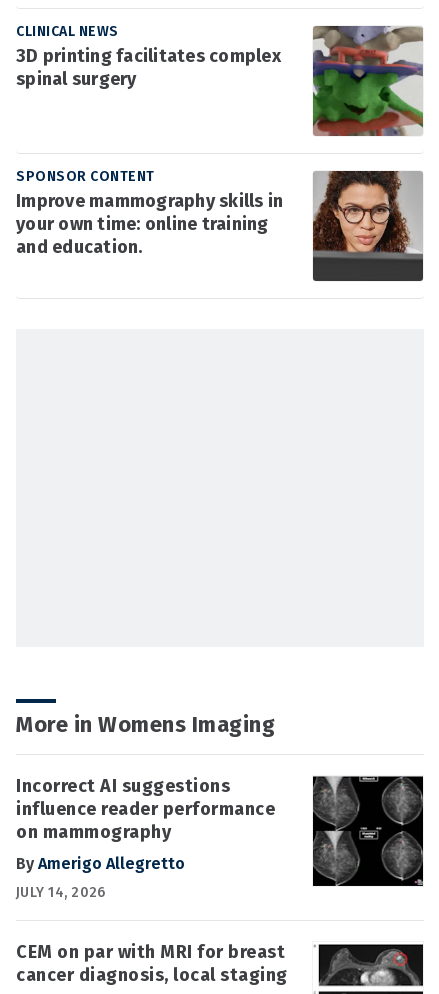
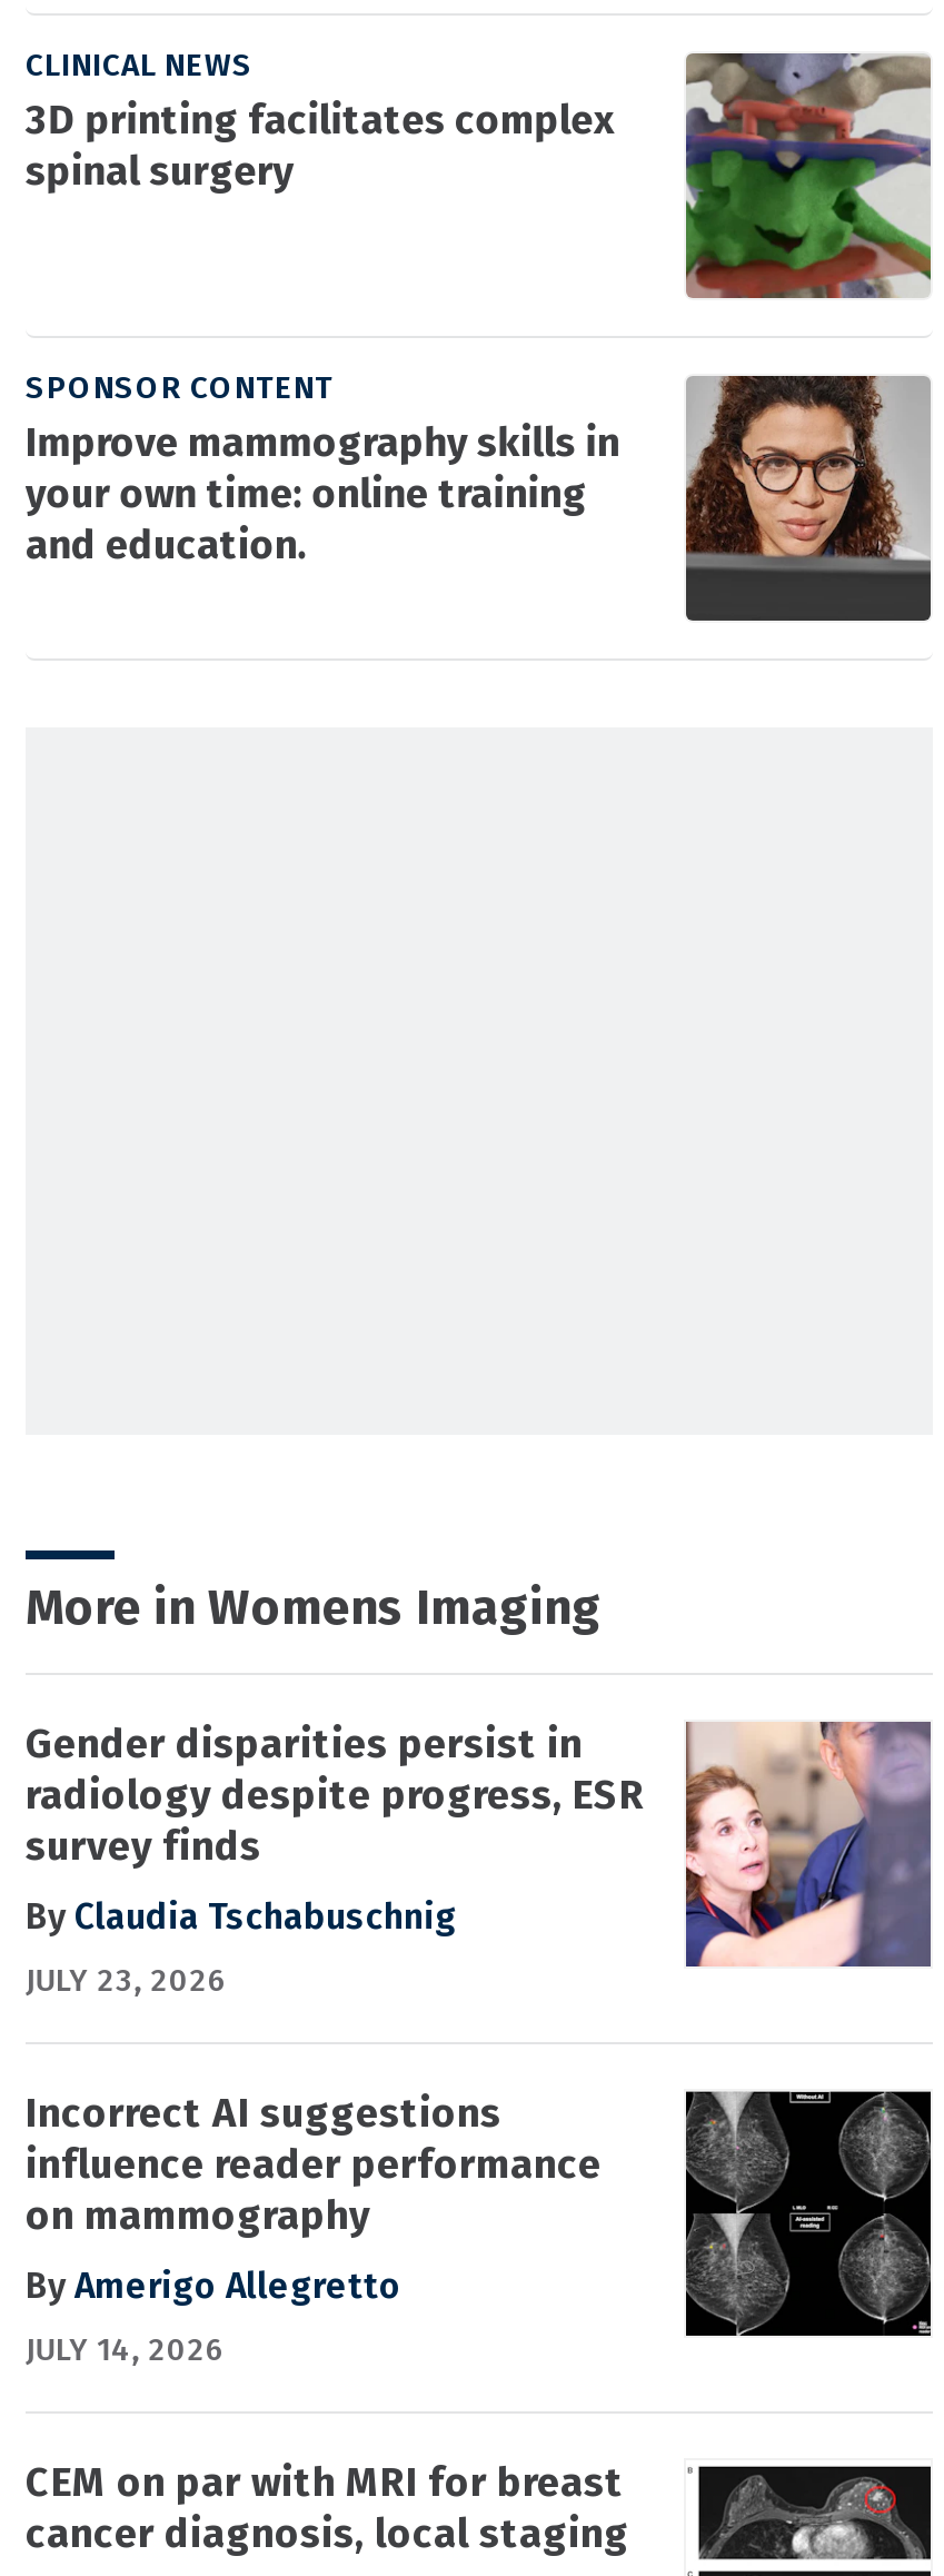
+ [image]
+ Gender disparities persist in
+ radiology despite progress, ESR
+ survey finds
+ By Claudia Tschabuschnig
+ JULY 23, 2026
